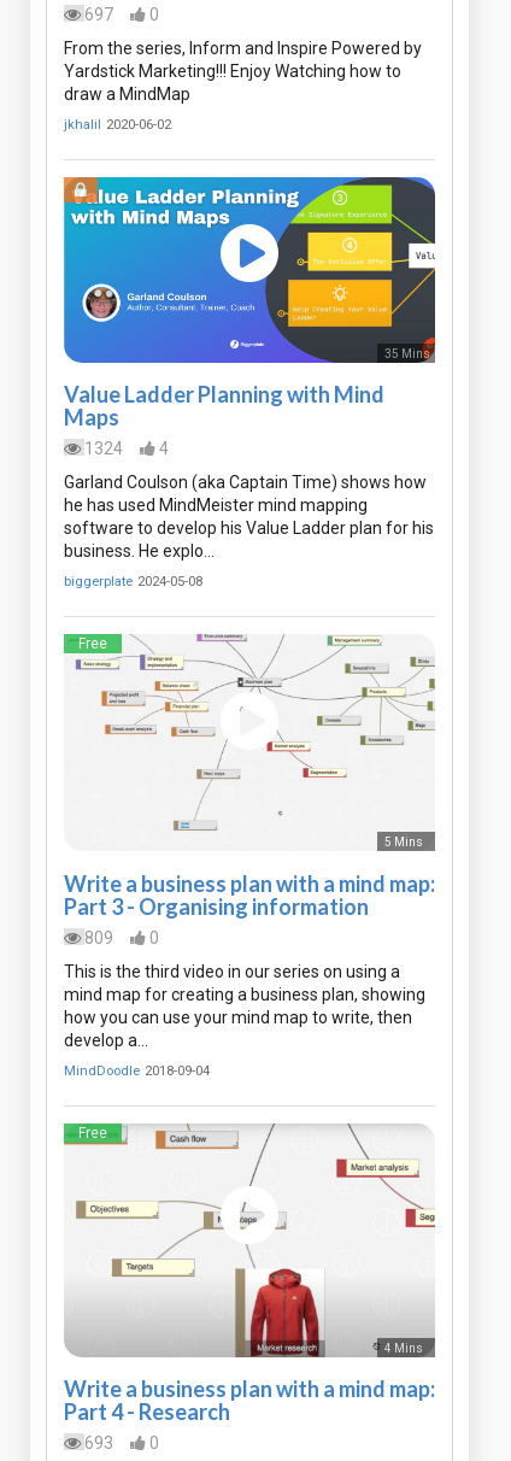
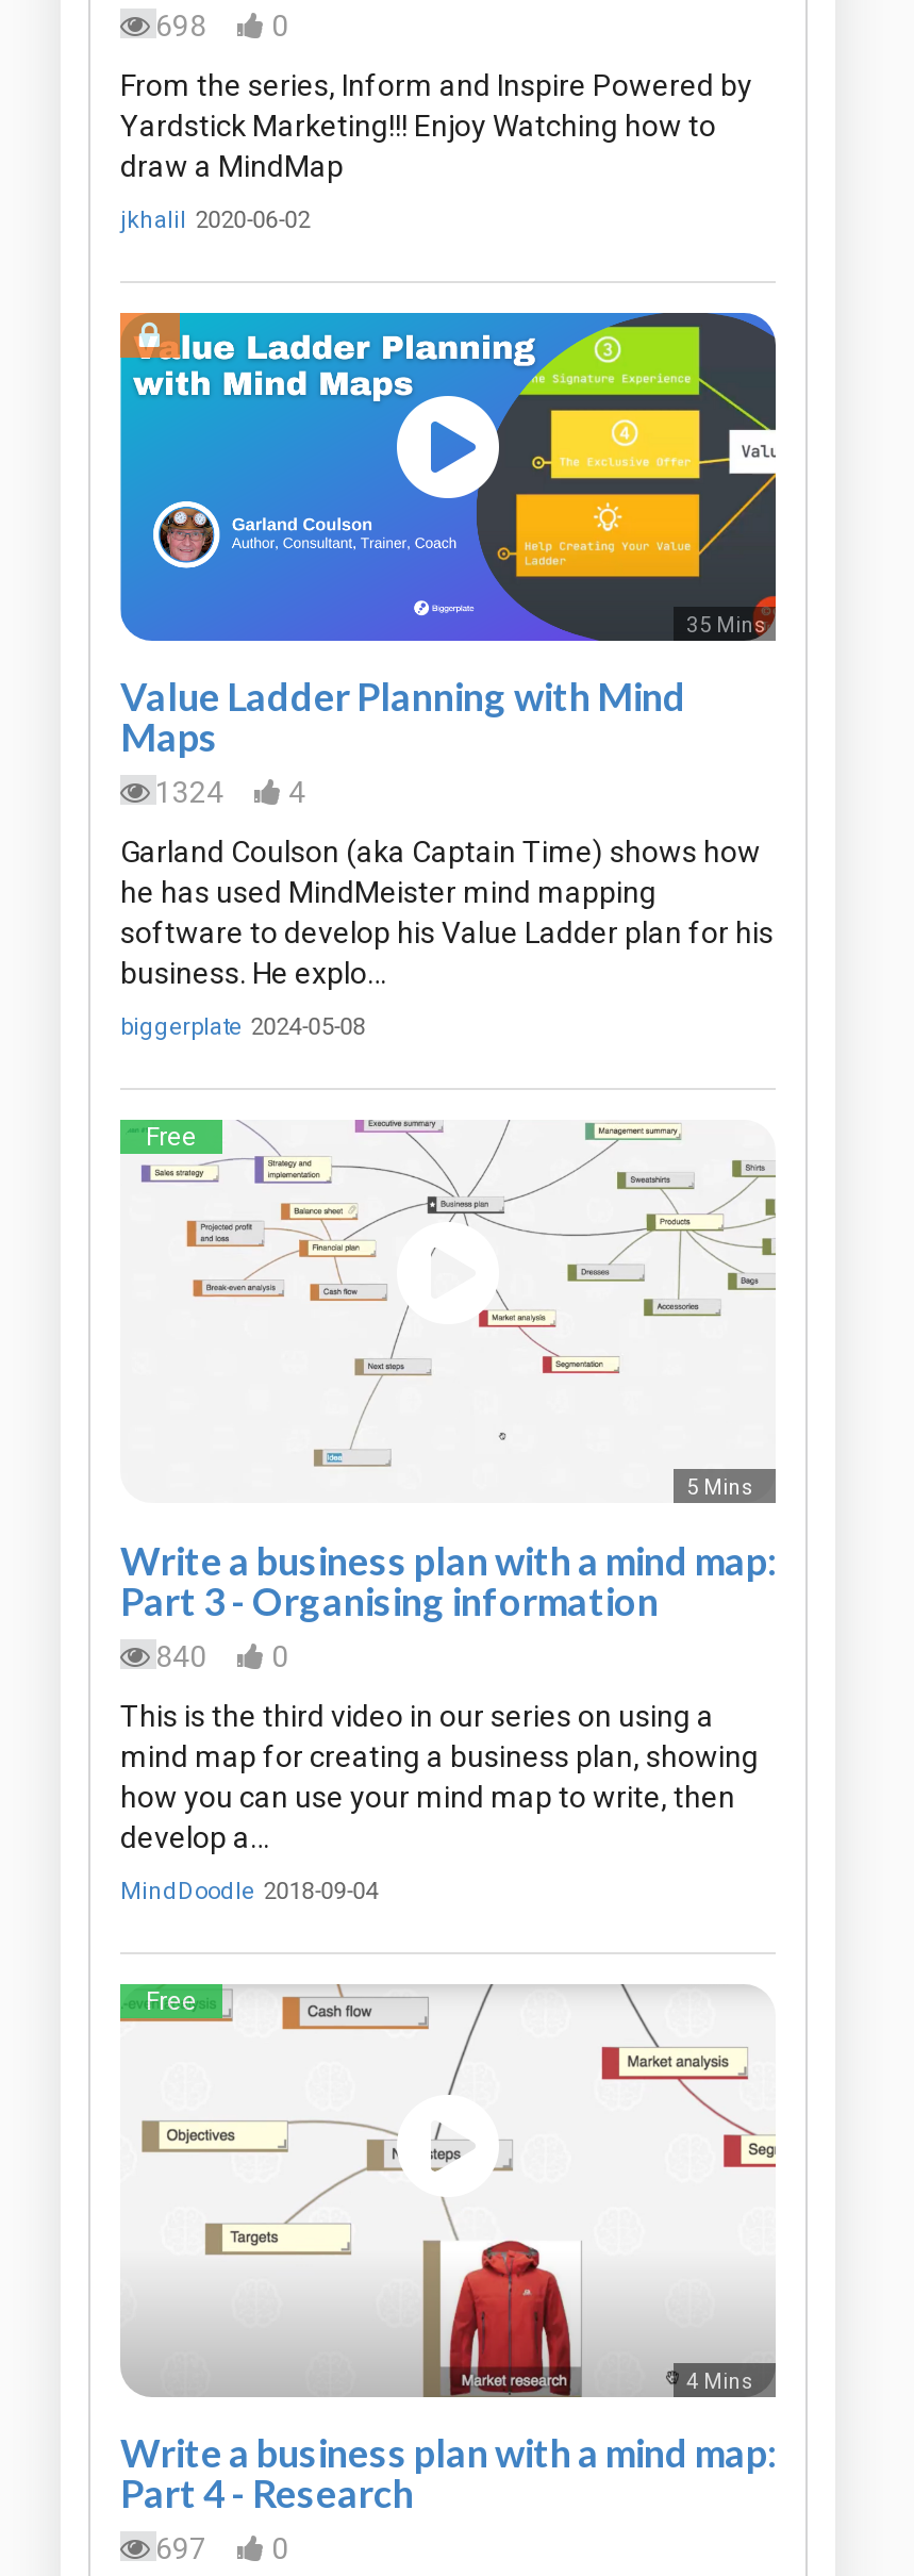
- 697 0
+ 698 0

- 809 0
+ 840 0

- 693 0
+ 697 0
